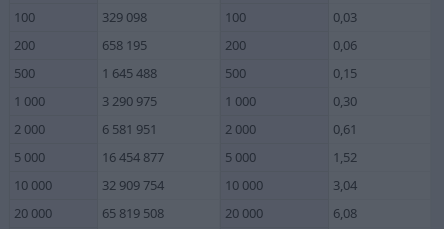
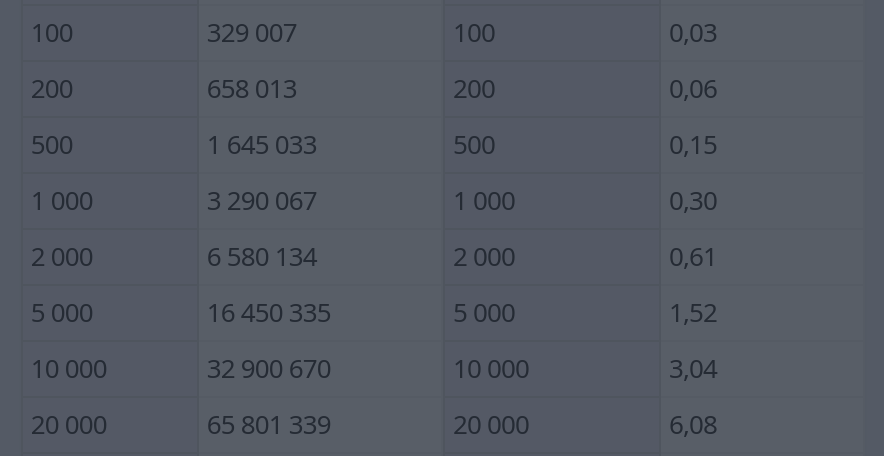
- 329 098
+ 329 007

- 658 195
+ 658 013

- 1 645 488
+ 1 645 033

- 3 290 975
+ 3 290 067

- 6 581 951
+ 6 580 134

- 16 454 877
+ 16 450 335

- 32 909 754
+ 32 900 670

- 65 819 508
+ 65 801 339
